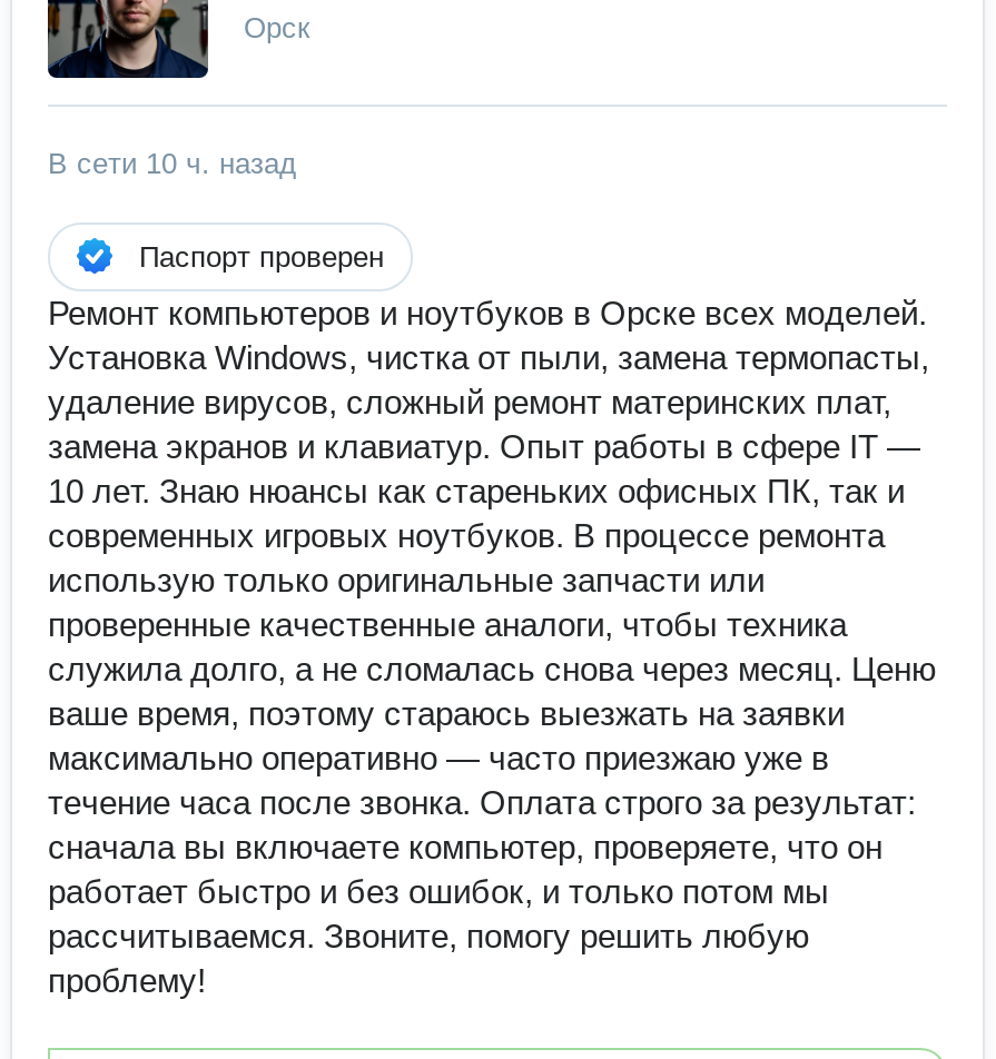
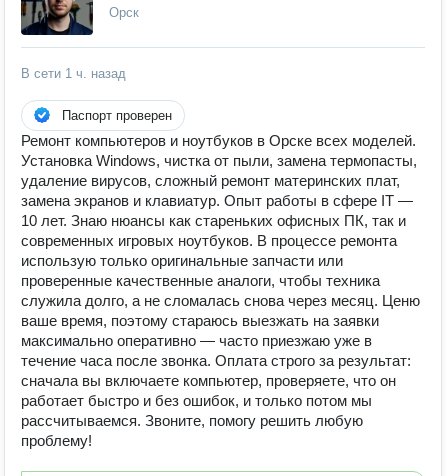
- В сети 10 ч. назад
+ В сети 1 ч. назад
